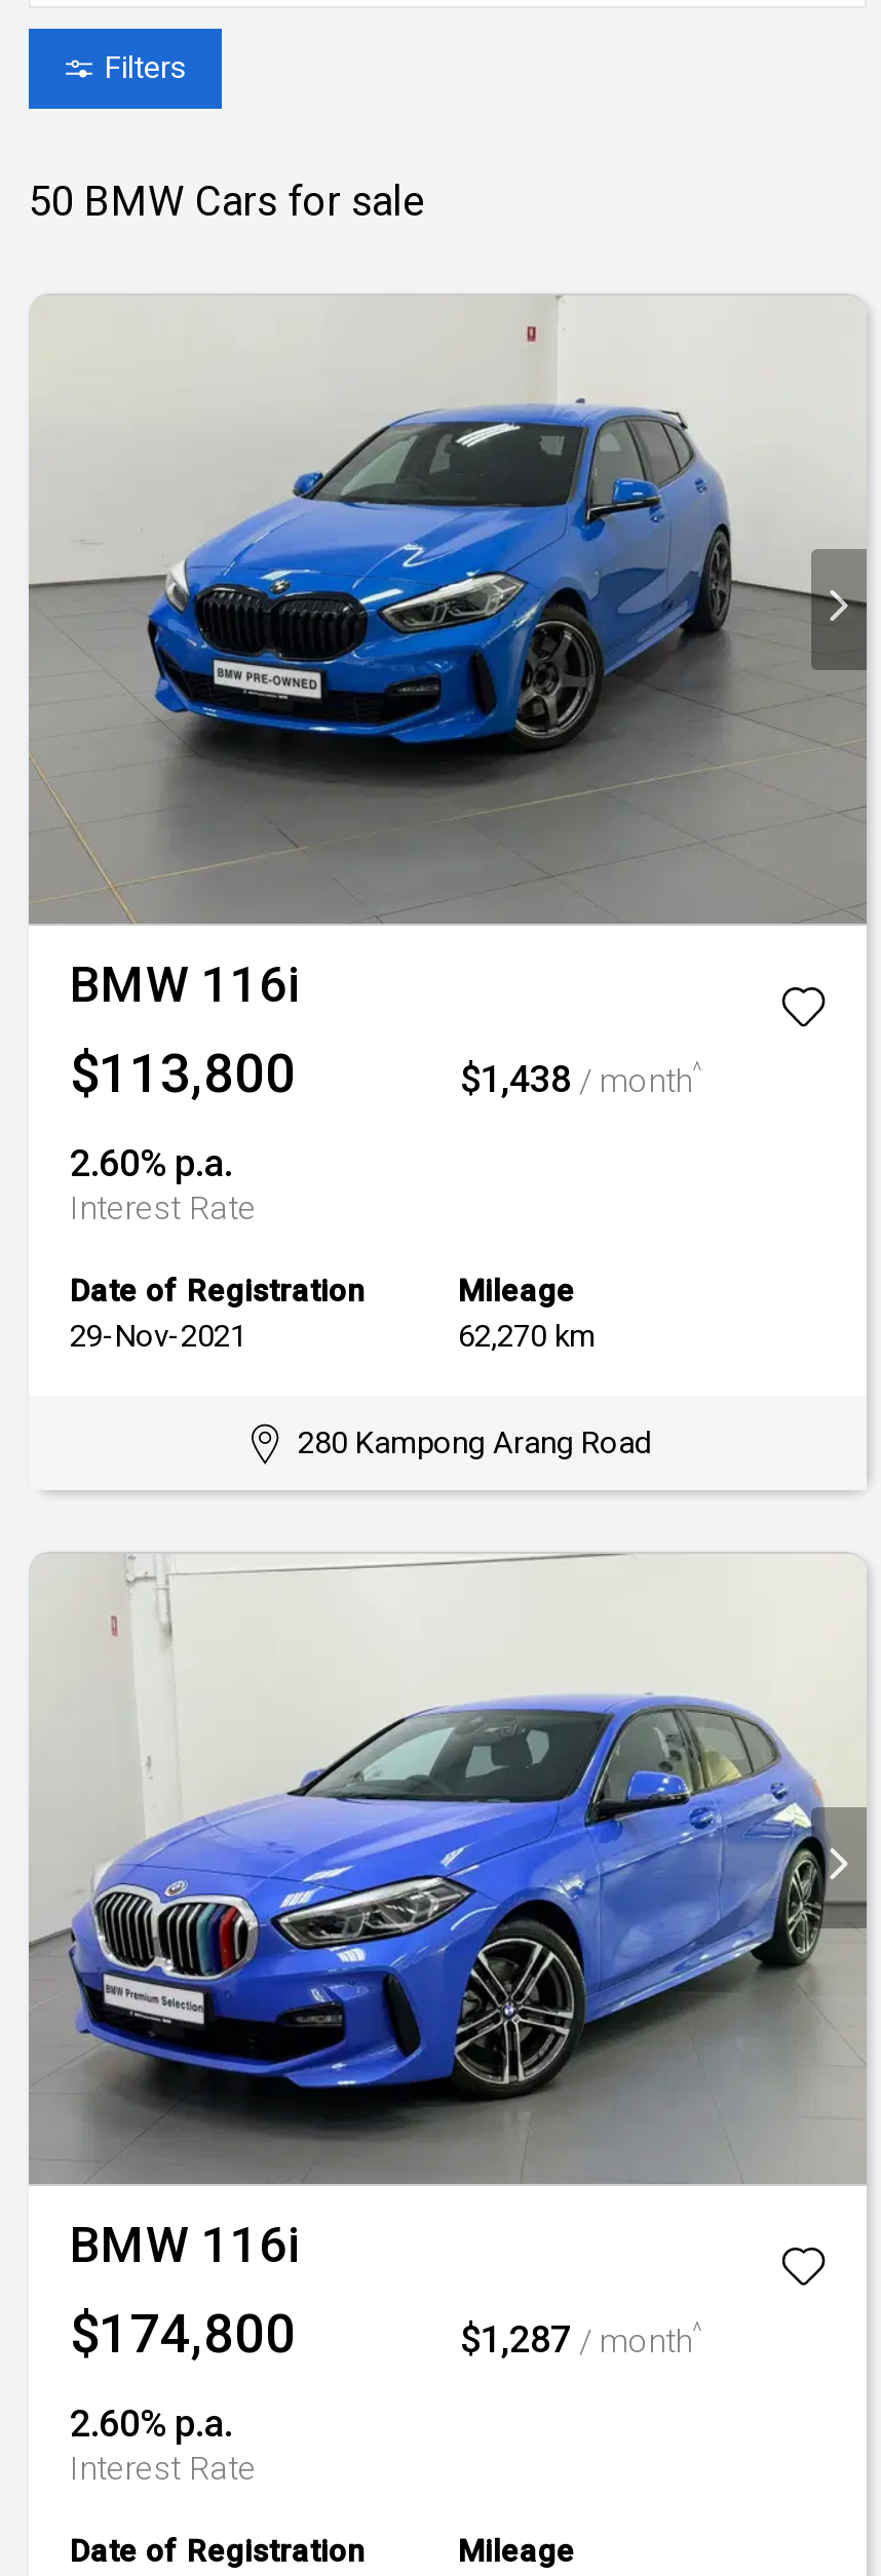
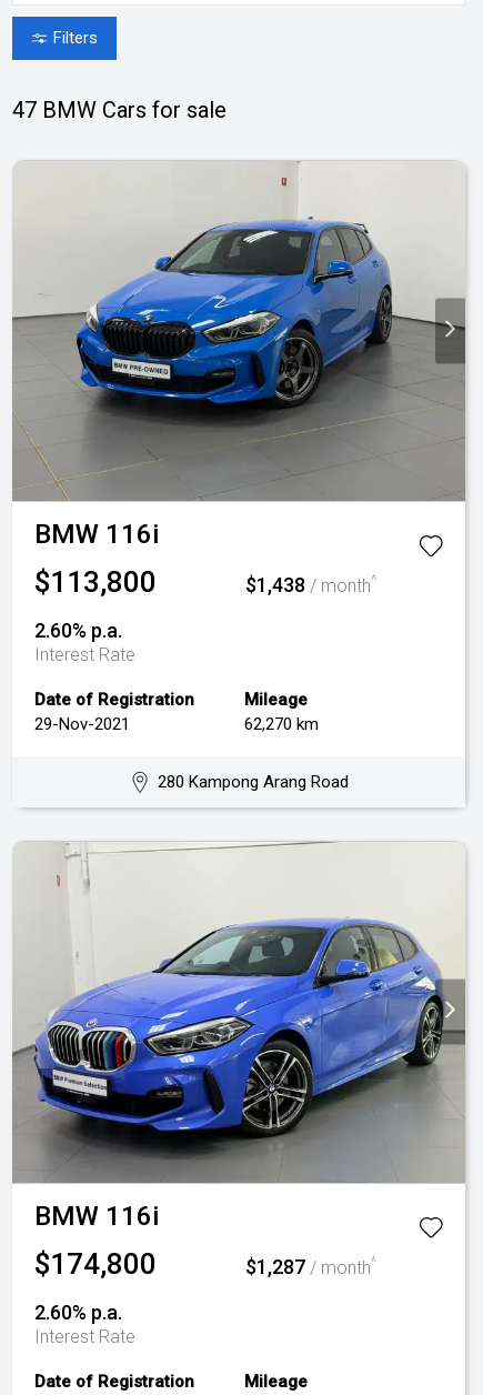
- 50 BMW Cars for sale
+ 47 BMW Cars for sale
